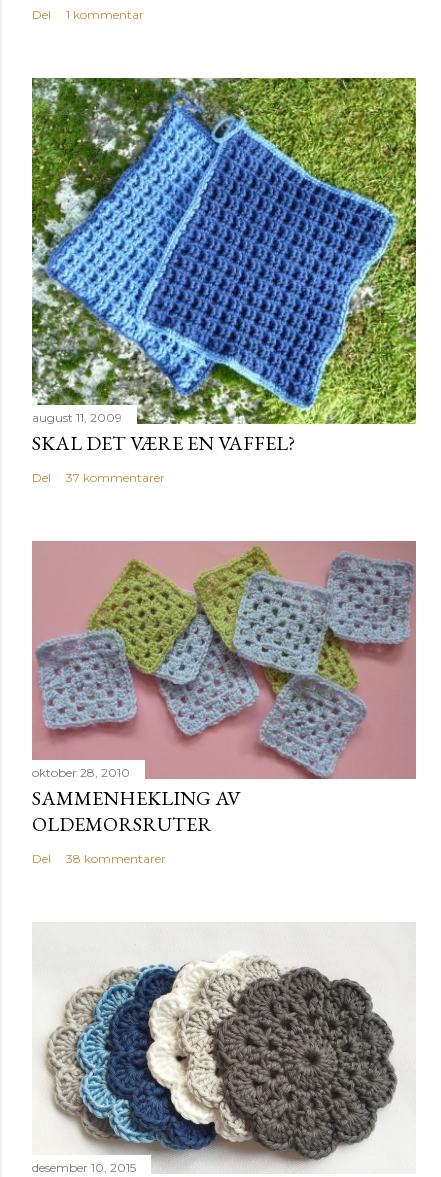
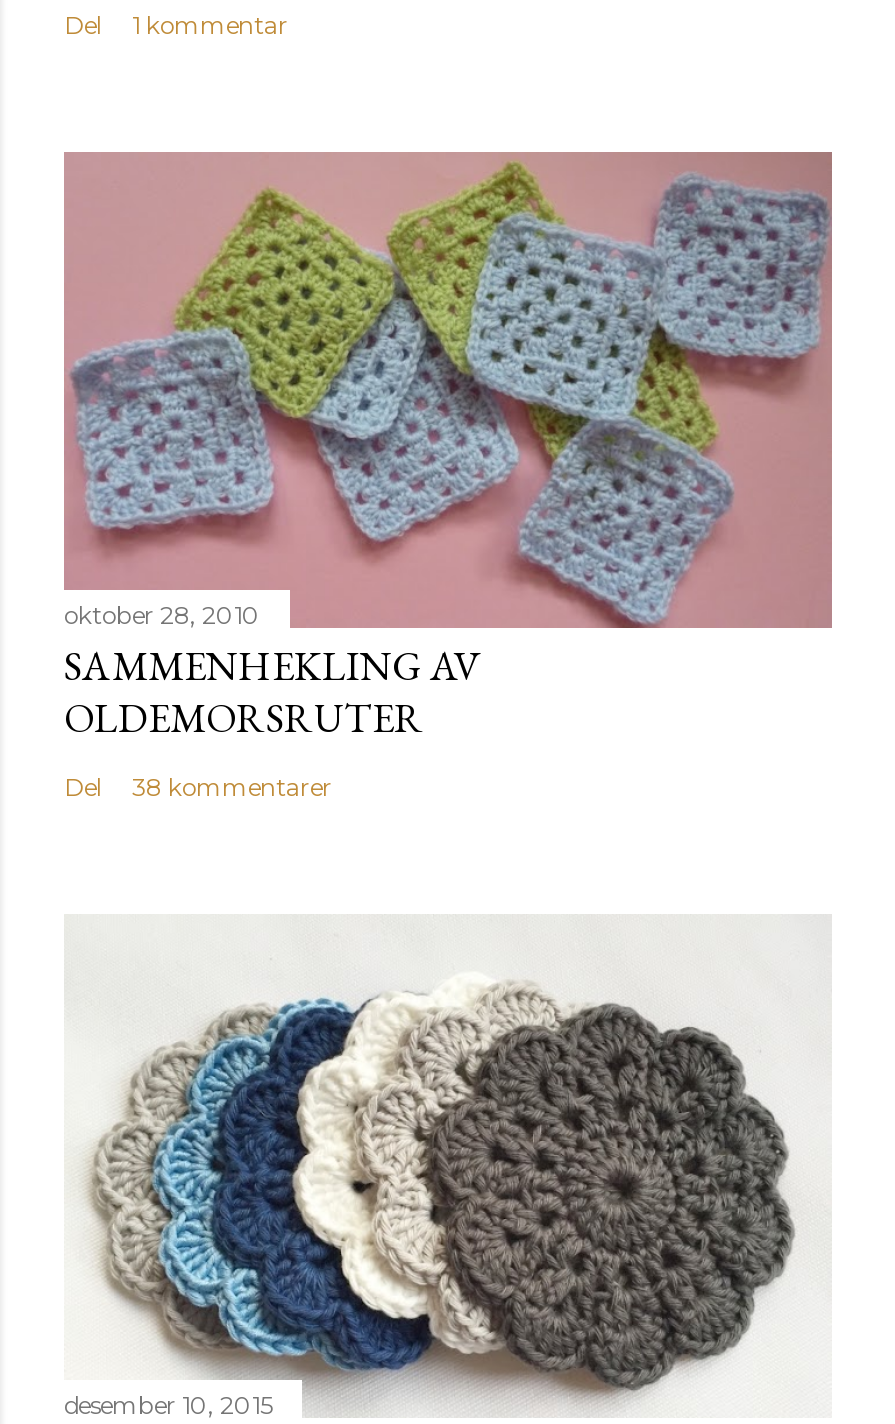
- [image]
- august 11, 2009
- SKAL DET VÆRE EN VAFFEL?
- Del
- 37 kommentarer
